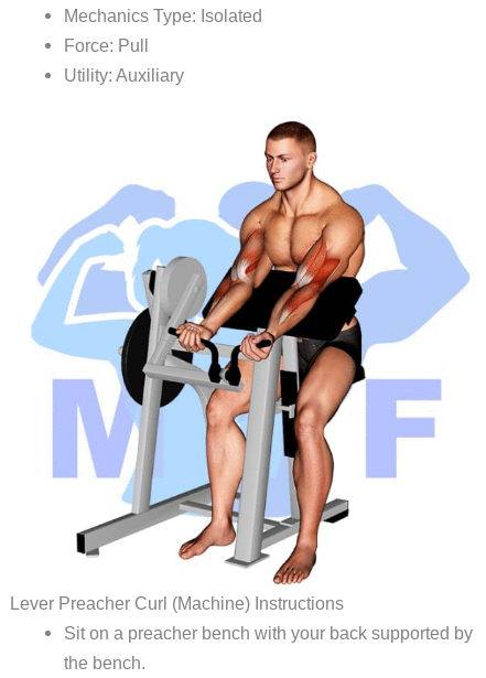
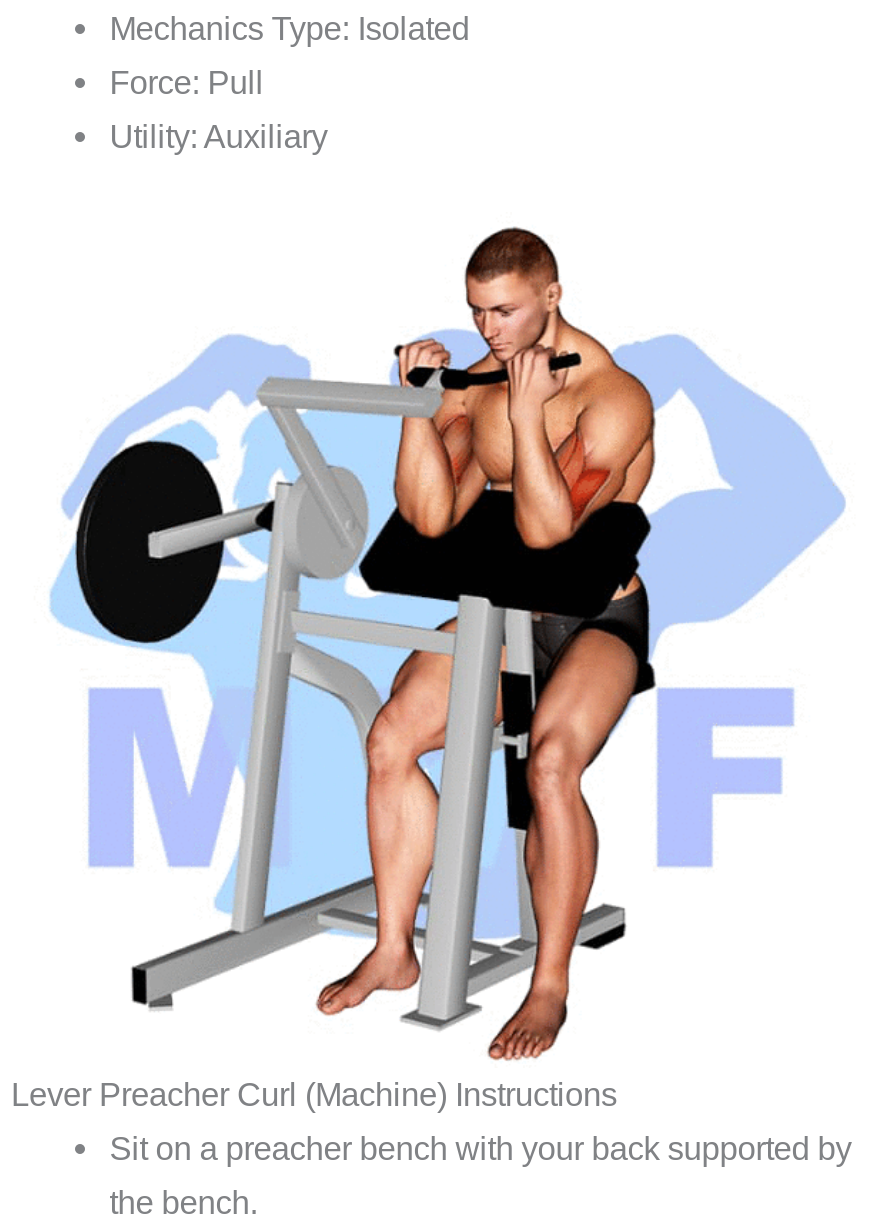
- [image]
+ [image]
